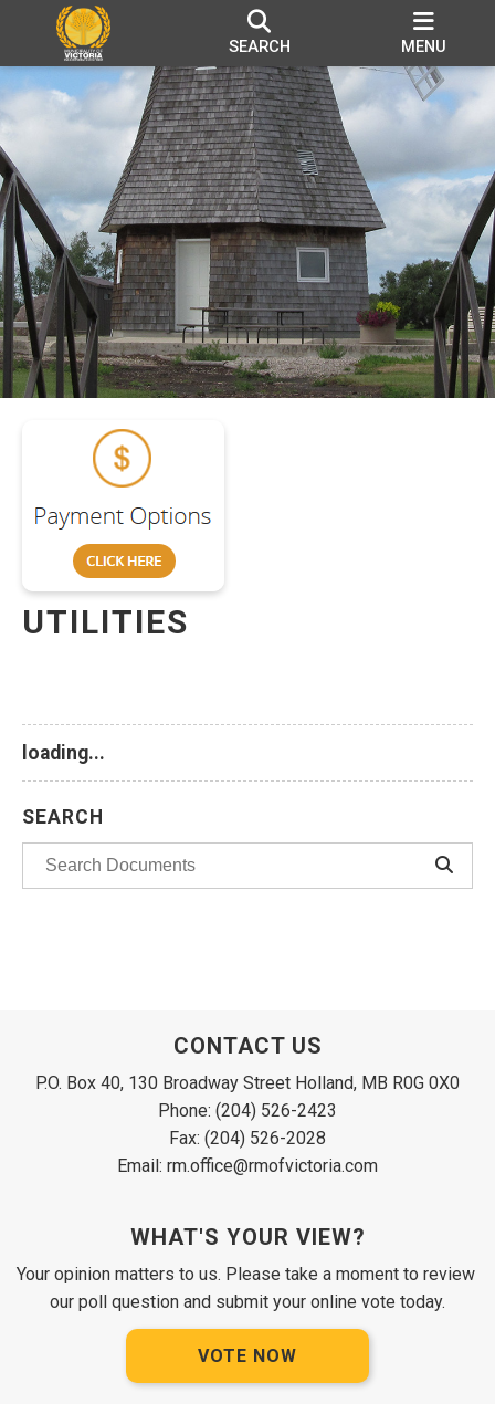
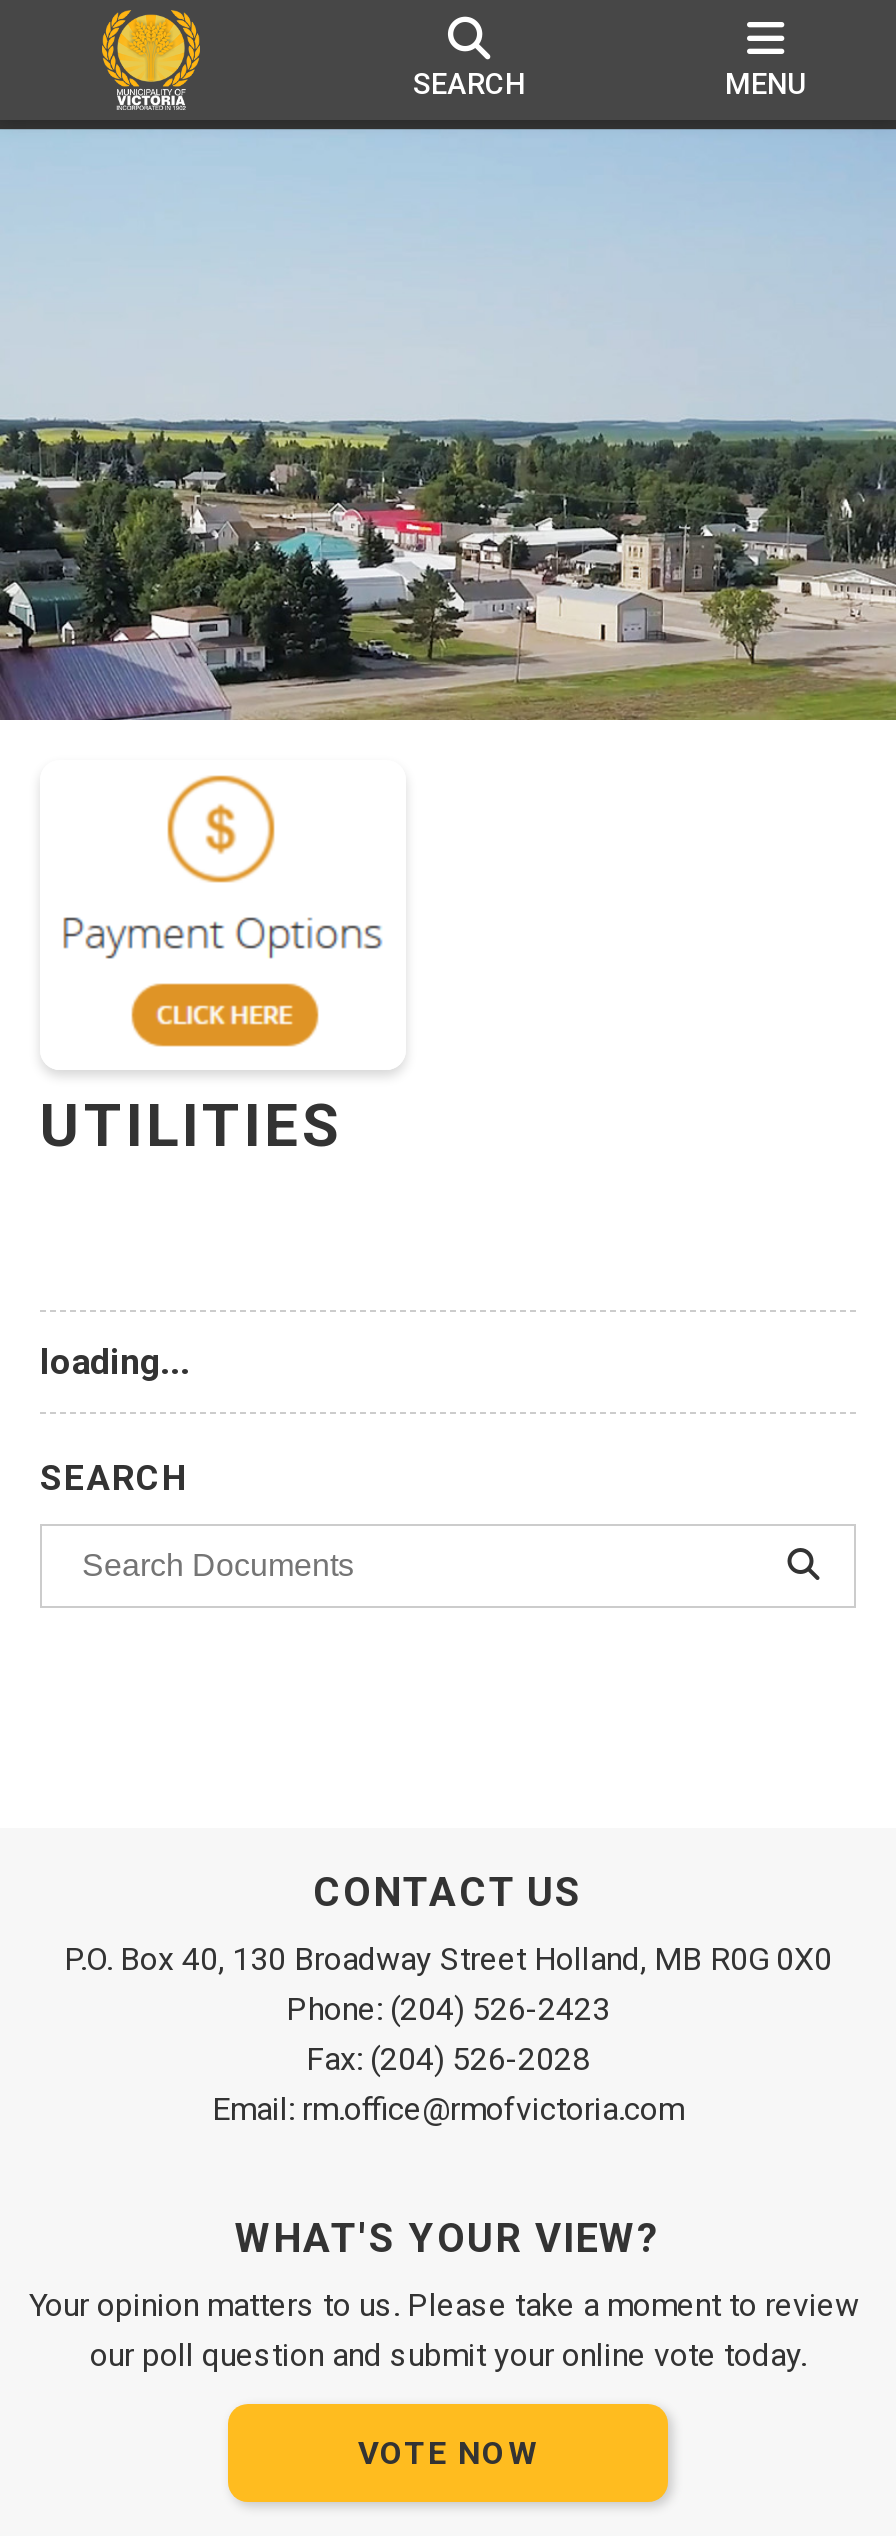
- [image]
+ [image]
